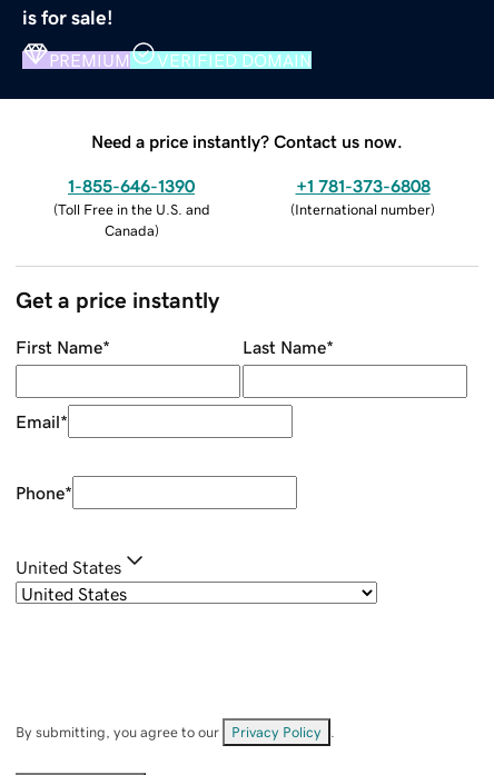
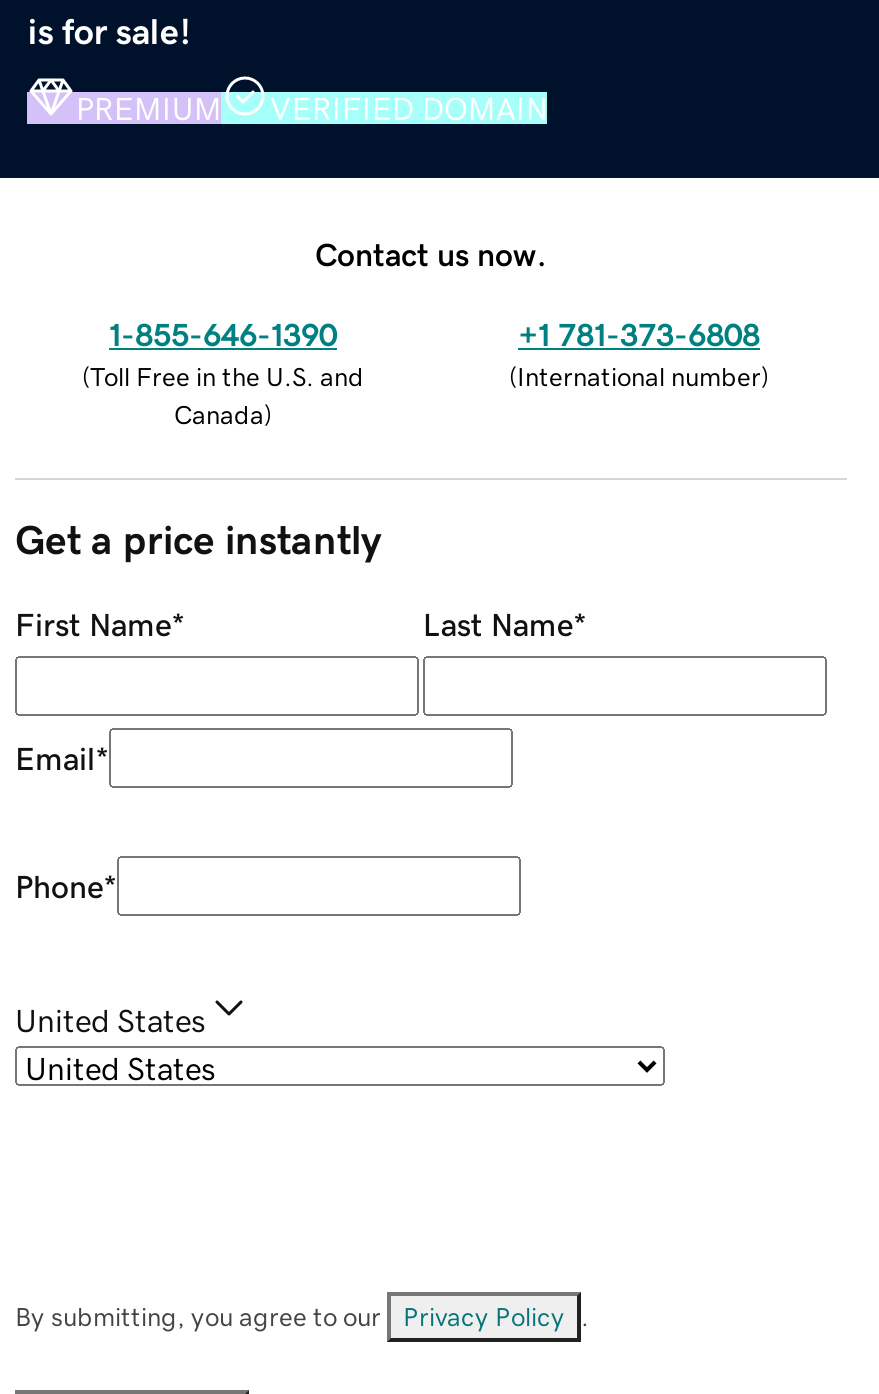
- Need a price instantly? Contact us now.
+ Contact us now.
